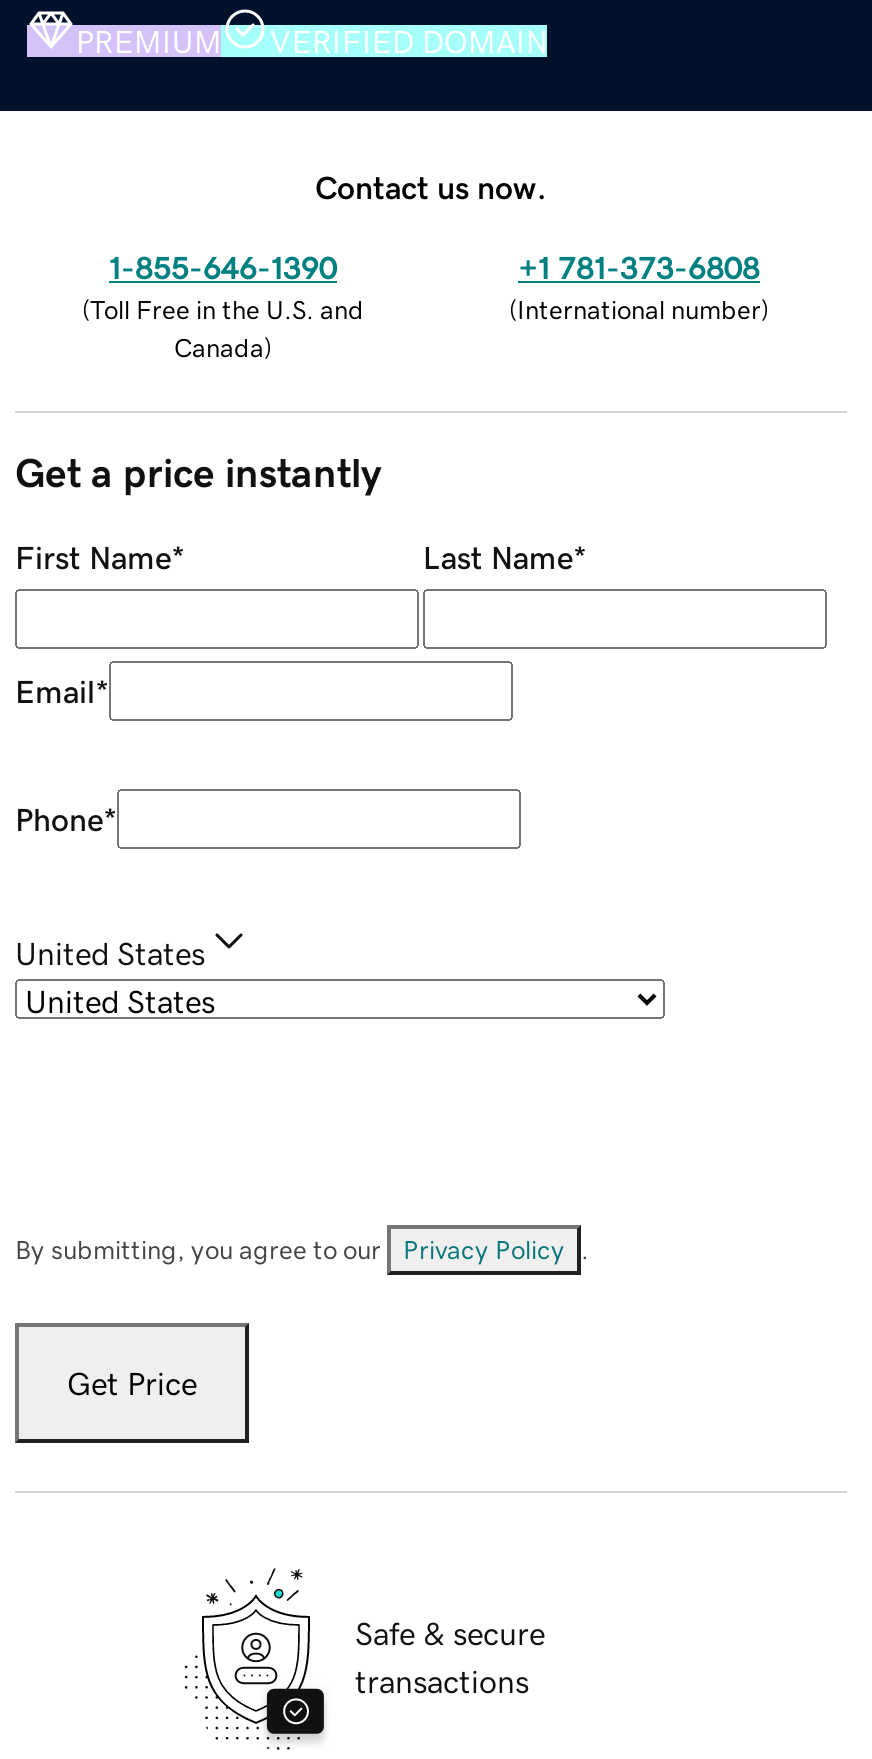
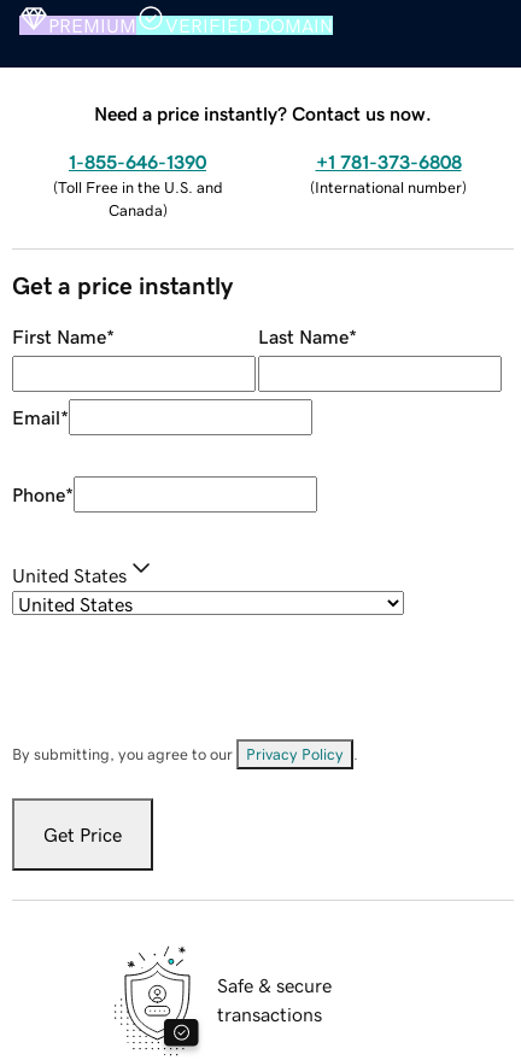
- Contact us now.
+ Need a price instantly? Contact us now.
